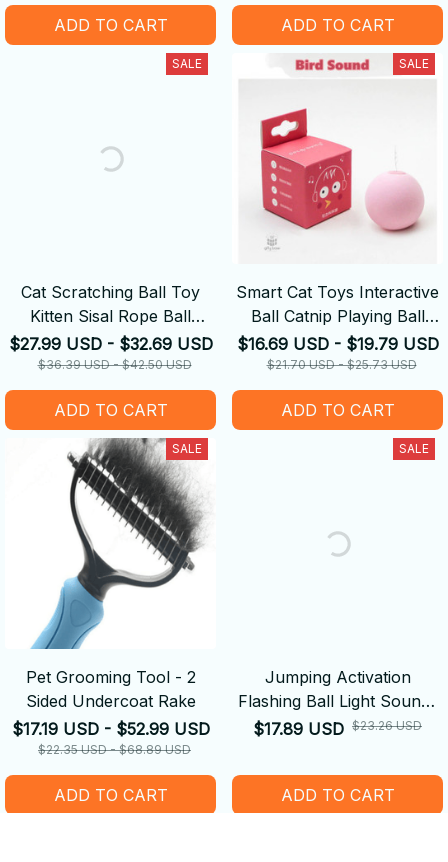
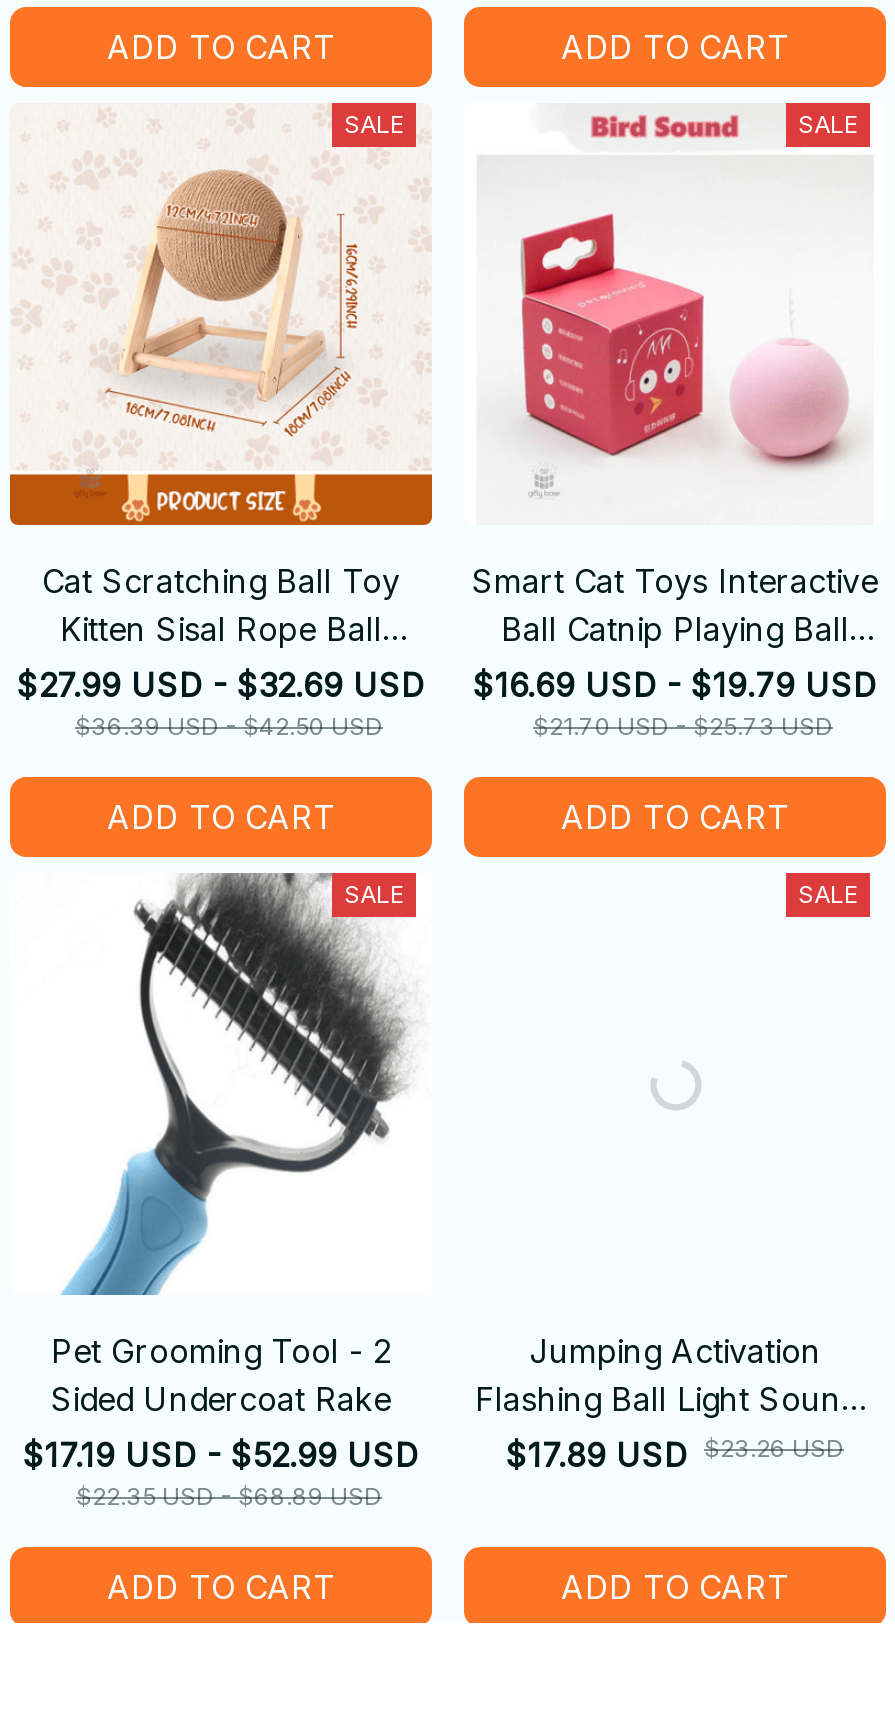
+ [image]
